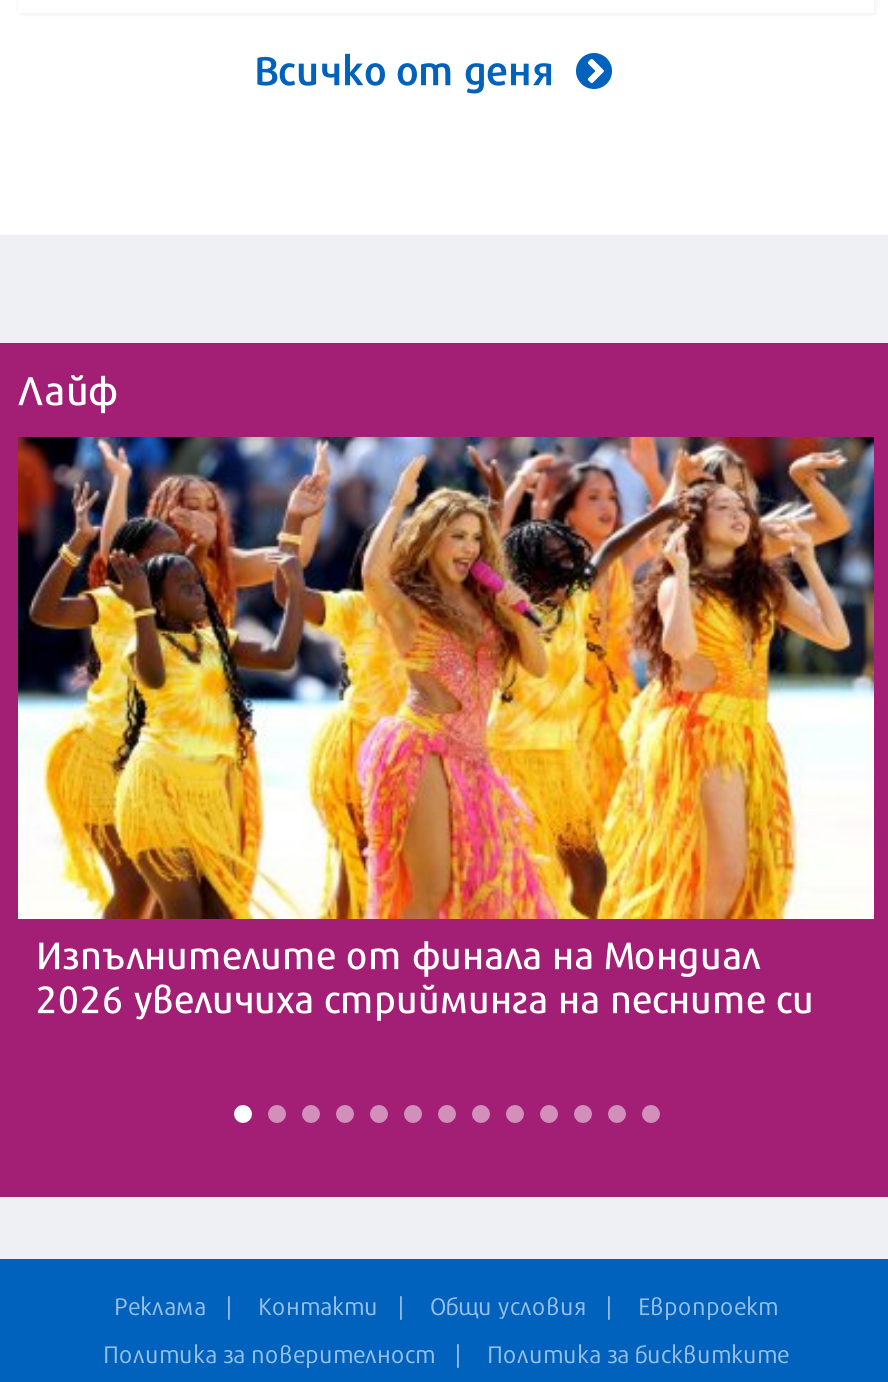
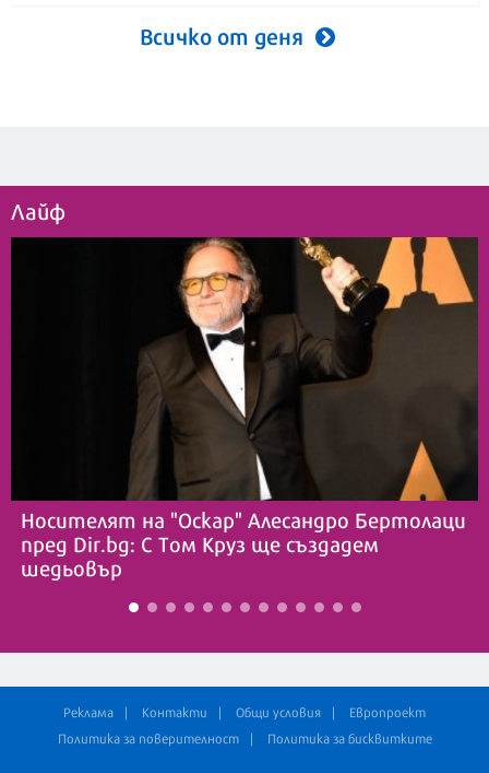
- [image]
- Изпълнителите от финала на Мондиал
- 2026 увеличиха стрийминга на песните си
+ [image]
+ Носителят на "Оскар" Алесандро Бертолаци
+ пред Dir.bg: С Том Круз ще създадем
+ шедьовър
